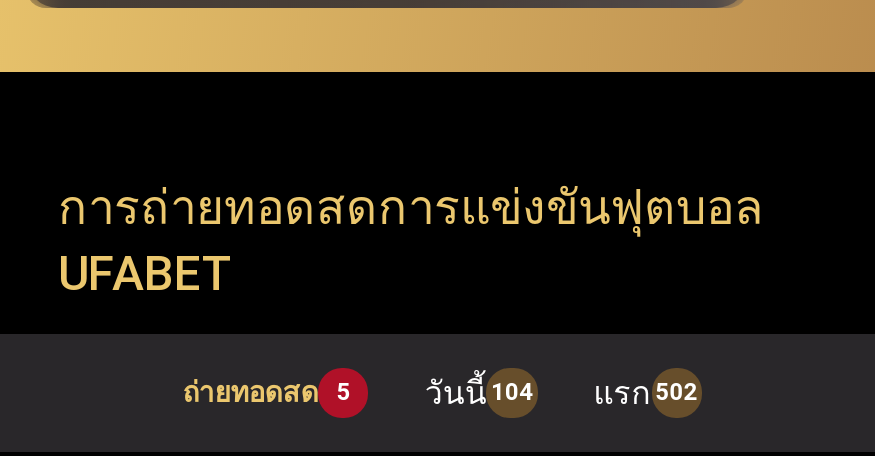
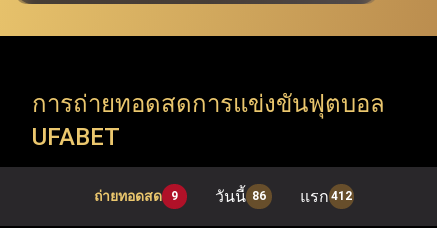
- 5
- วันนี้ 104
- แรก 502
+ 9
+ วันนี้ 86
+ แรก 412
